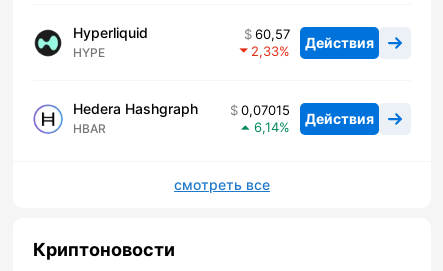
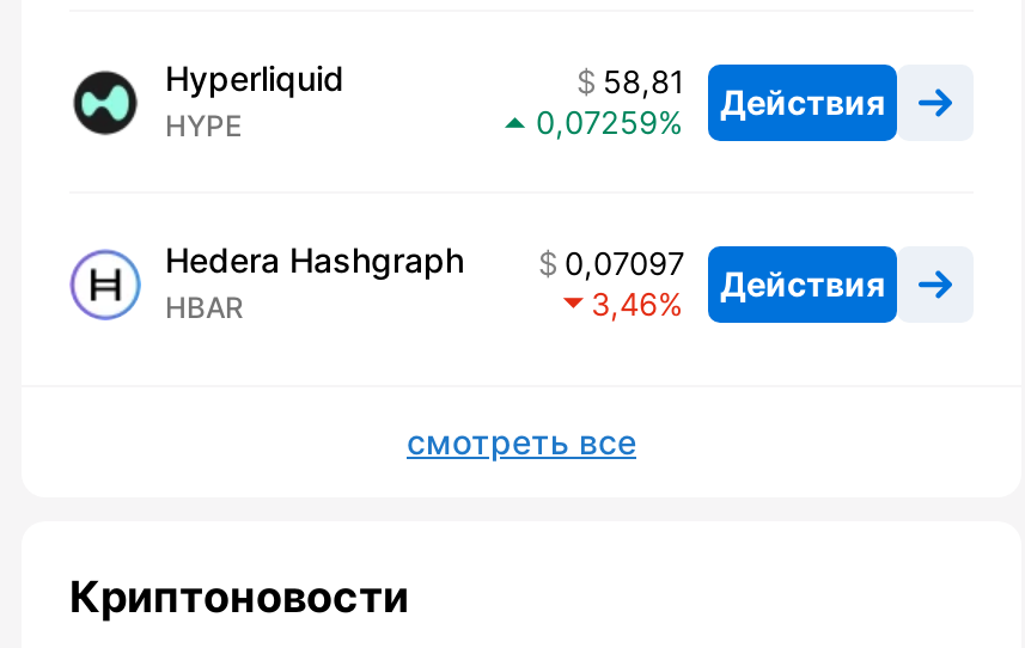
- 60,57 Действия
+ 58,81 Действия

- 2,33
+ 0,07259

- 0,07015 Действия
+ 0,07097 Действия

- 6,14
+ 3,46
